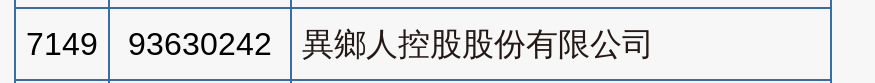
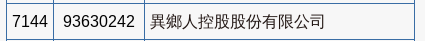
- 7149 93630242 異鄉人控股股份有限公司
+ 7144 93630242 異鄉人控股股份有限公司
